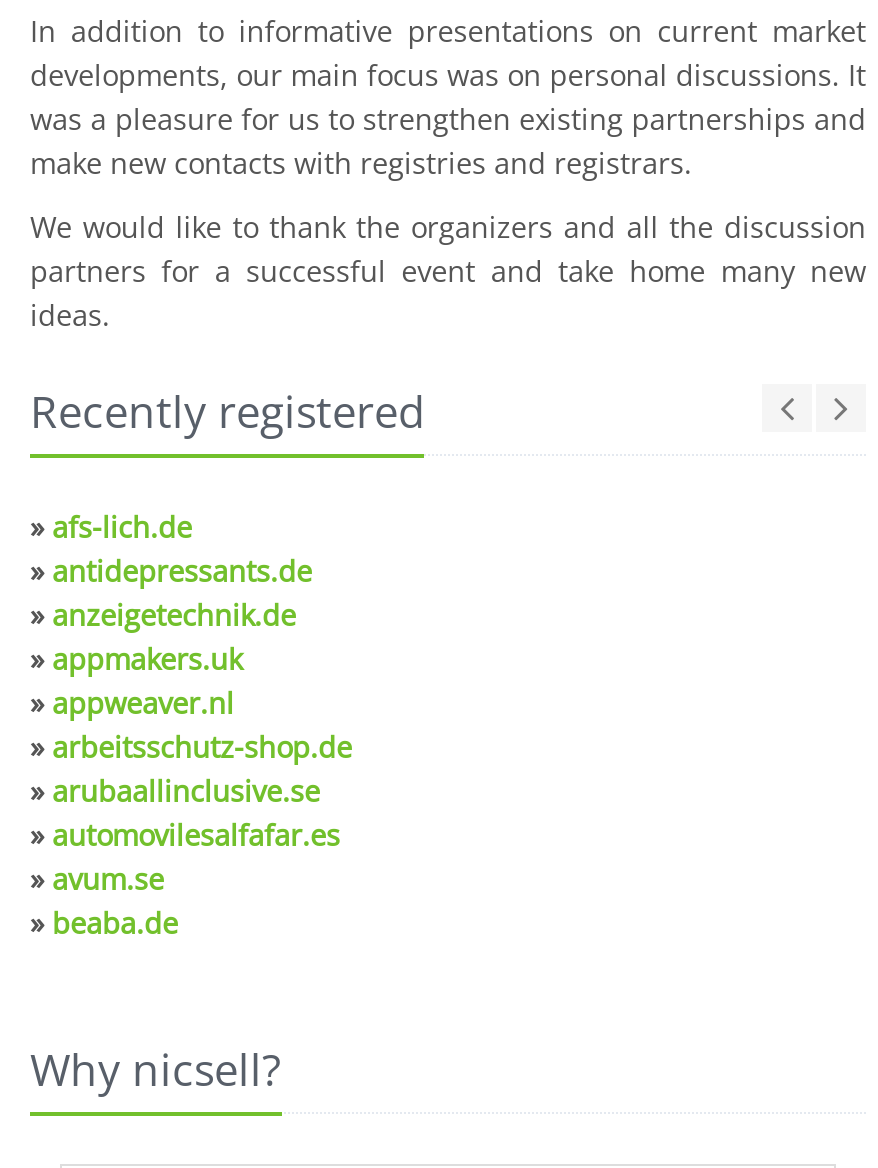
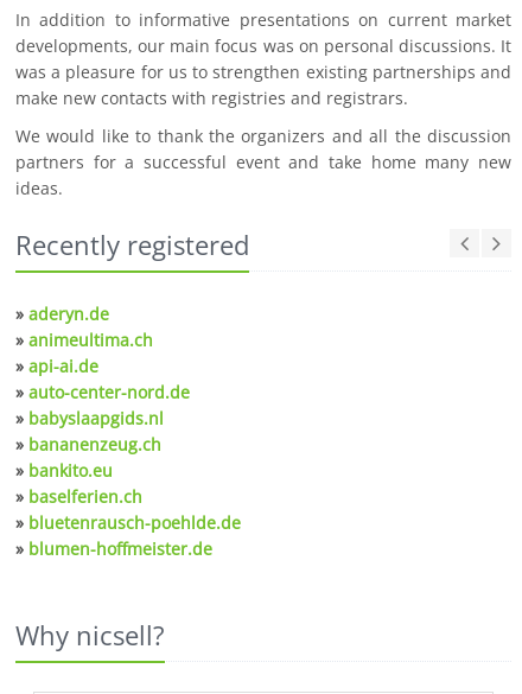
- » afs-lich.de
- » antidepressants.de
- » anzeigetechnik.de
- » appmakers.uk
- » appweaver.nl
- » arbeitsschutz-shop.de
- » arubaallinclusive.se
- » automovilesalfafar.es
- » avum.se
- » beaba.de
+ » aderyn.de
+ » animeultima.ch
+ » api-ai.de
+ » auto-center-nord.de
+ » babyslaapgids.nl
+ » bananenzeug.ch
+ » bankito.eu
+ » baselferien.ch
+ » bluetenrausch-poehlde.de
+ » blumen-hoffmeister.de
